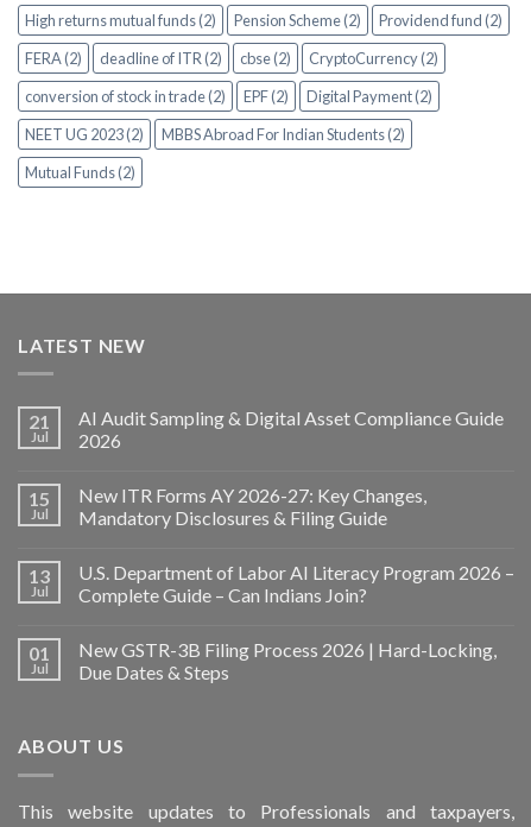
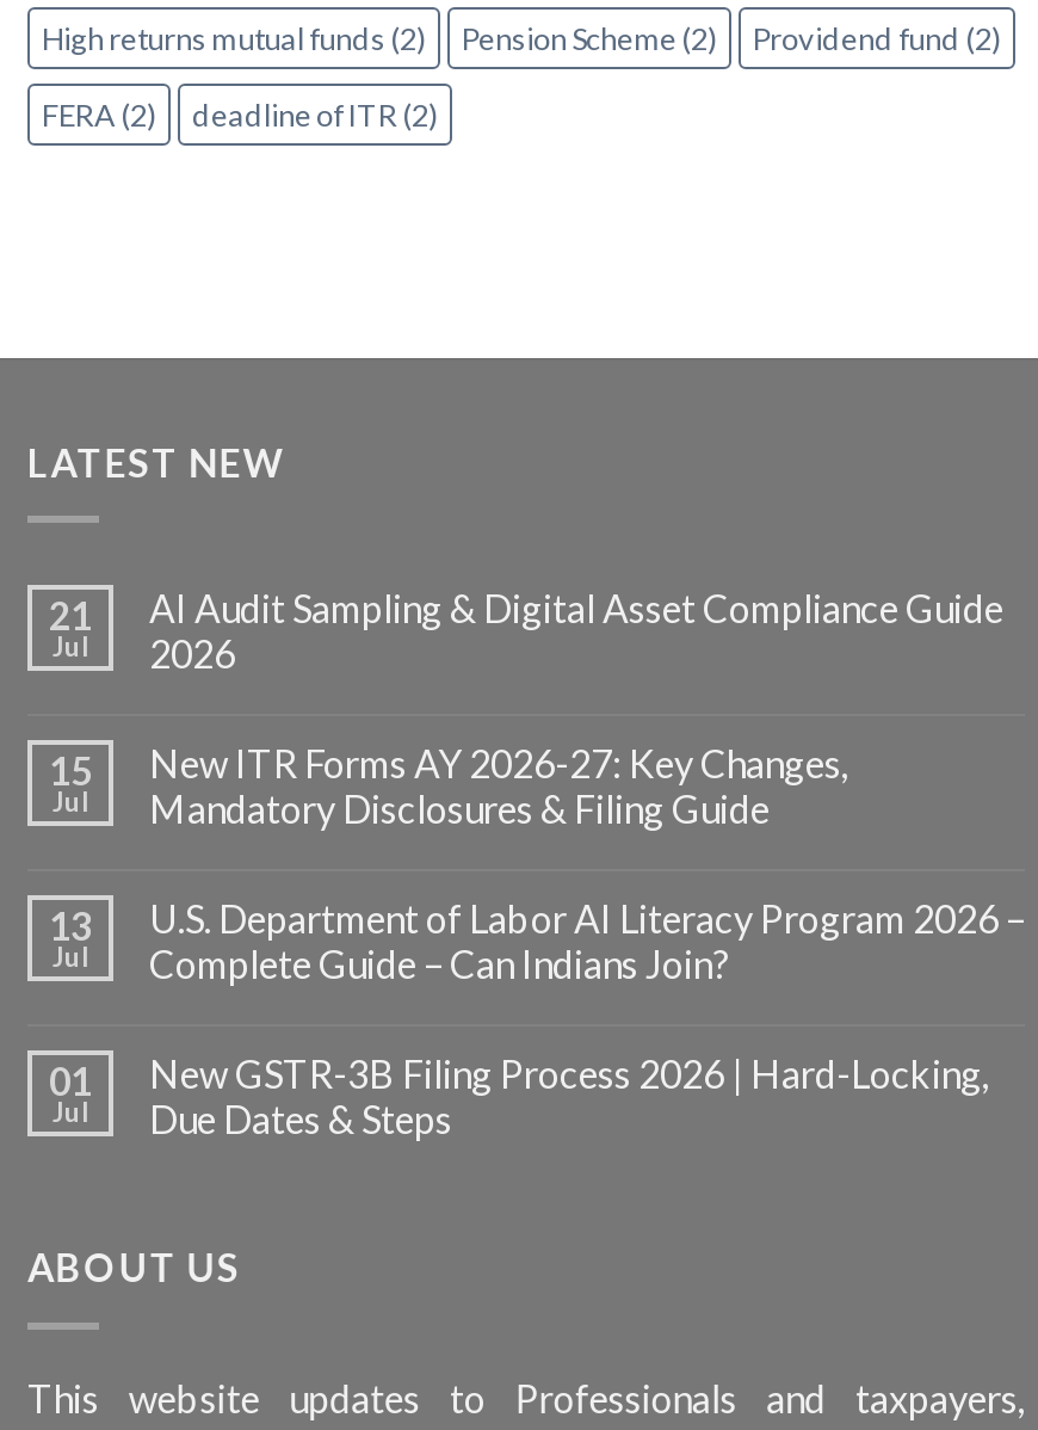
- cbse (2)
- CryptoCurrency (2)
- conversion of stock in trade (2)
- EPF (2)
- Digital Payment (2)
- NEET UG 2023 (2)
- MBBS Abroad For Indian Students (2)
- Mutual Funds (2)
